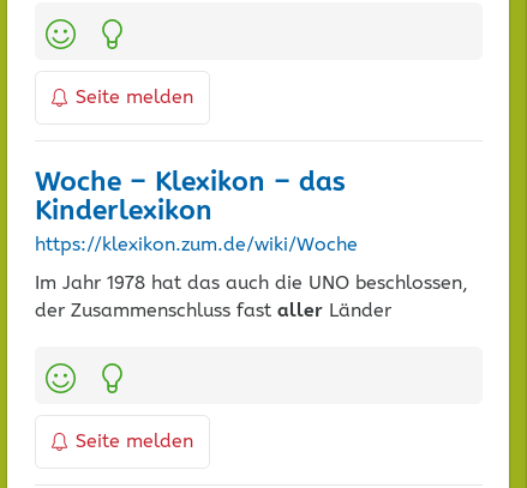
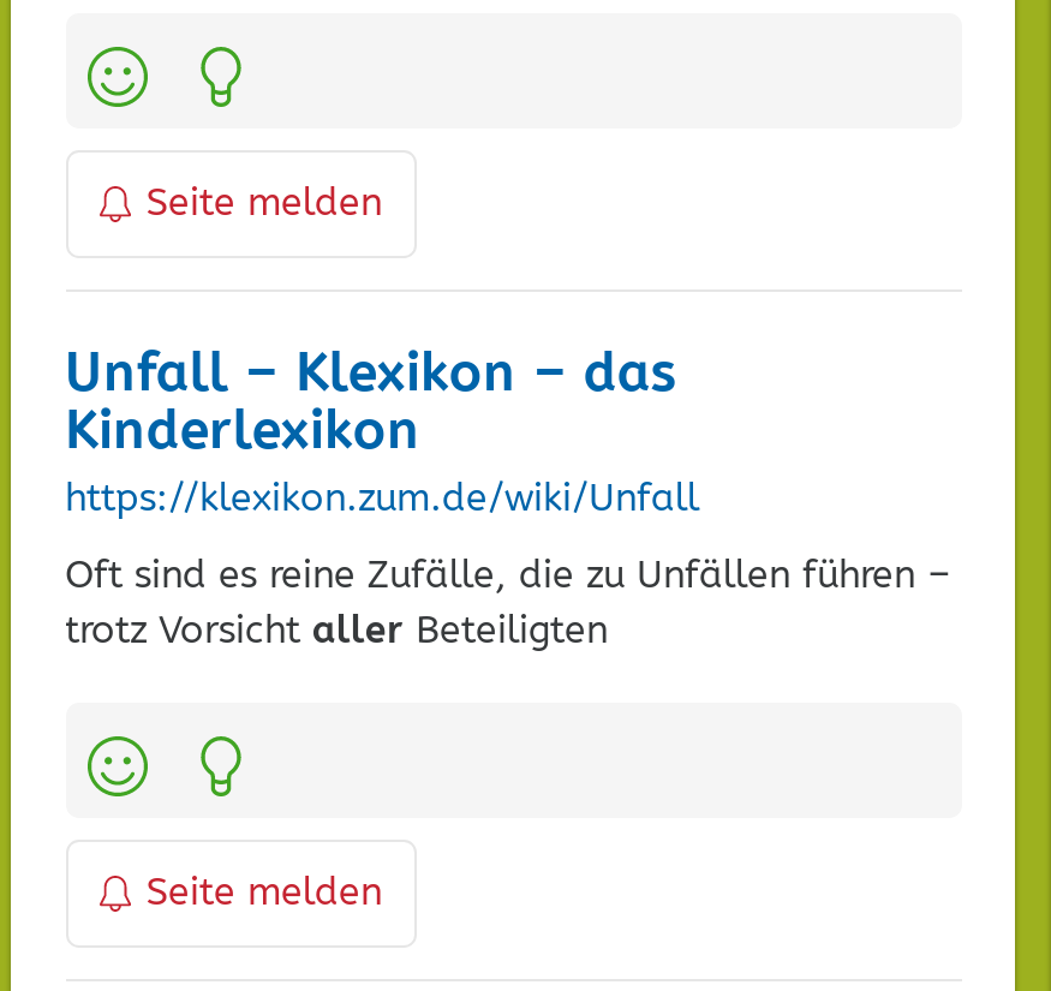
- Woche – Klexikon – das
+ Unfall – Klexikon – das

- https://klexikon.zum.de/wiki/Woche
- Im Jahr 1978 hat das auch die UNO beschlossen,
- der Zusammenschluss fast aller Länder
+ https://klexikon.zum.de/wiki/Unfall
+ Oft sind es reine Zufälle, die zu Unfällen führen –
+ trotz Vorsicht aller Beteiligten
